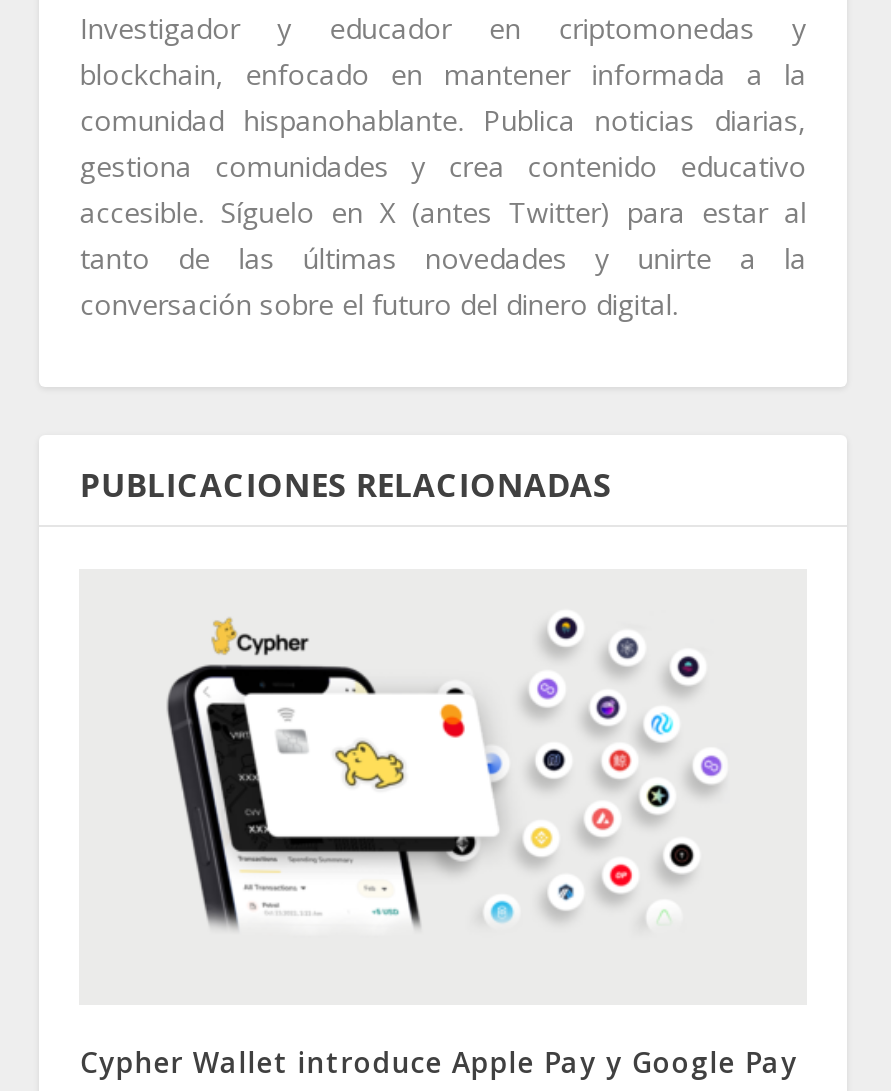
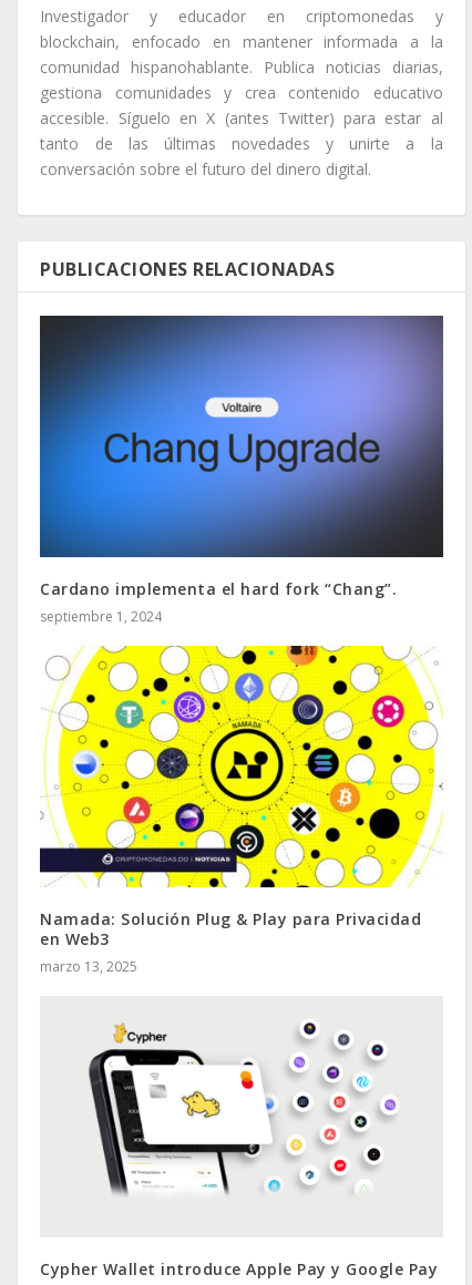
+ [image]
+ Cardano implementa el hard fork “Chang”.
+ septiembre 1, 2024

+ [image]
+ Namada: Solución Plug & Play para Privacidad
+ en Web3
+ marzo 13, 2025
